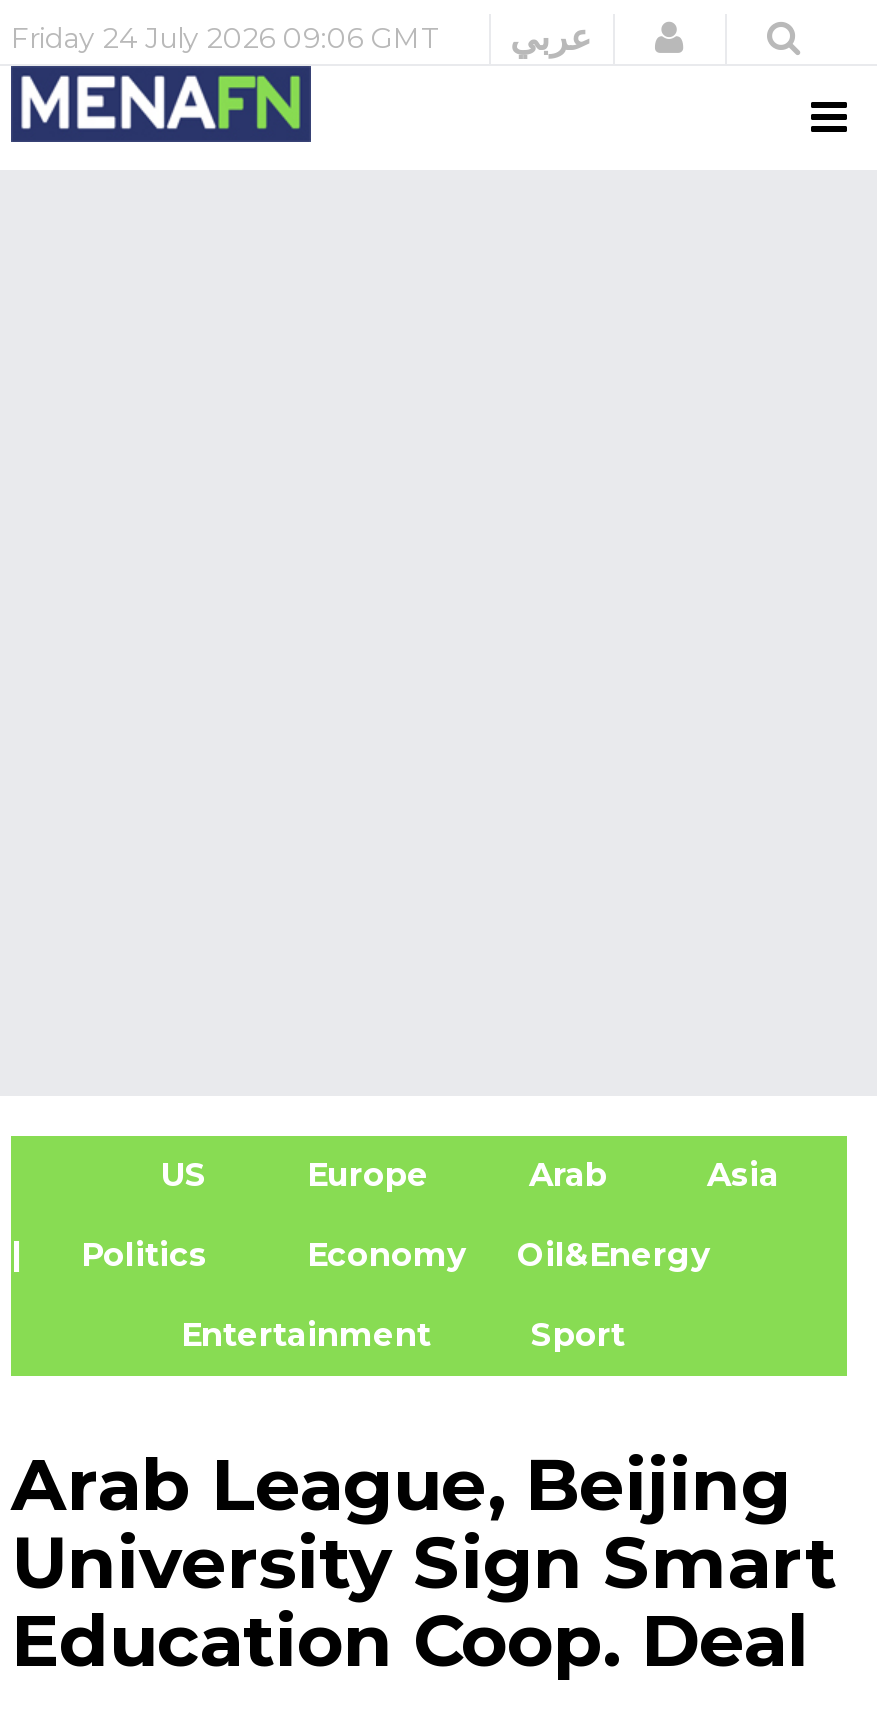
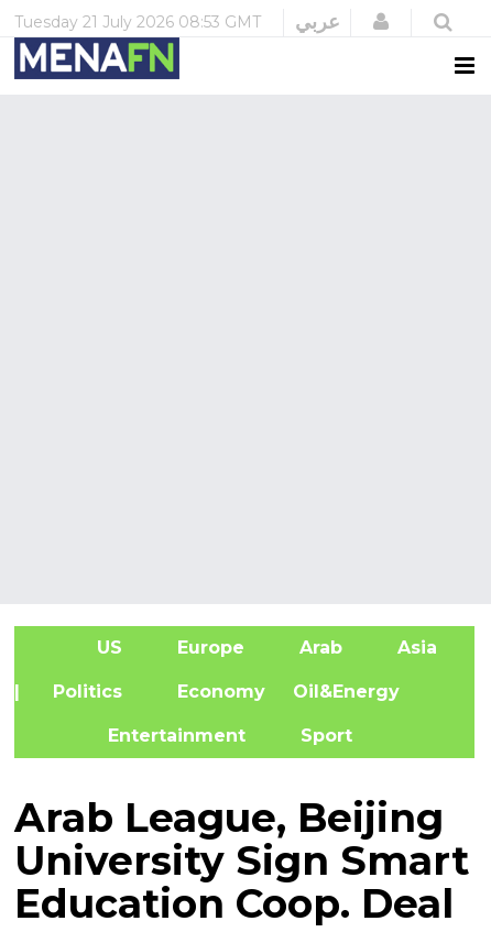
- Friday 24 July 2026 09:06 GMT
+ Tuesday 21 July 2026 08:53 GMT
